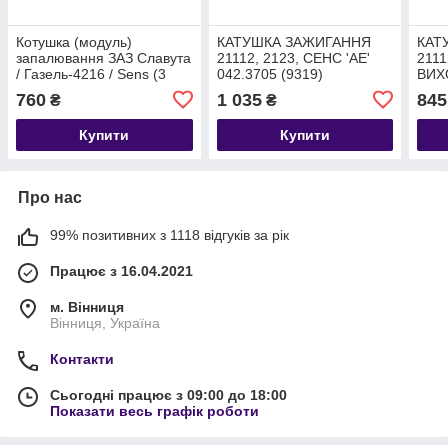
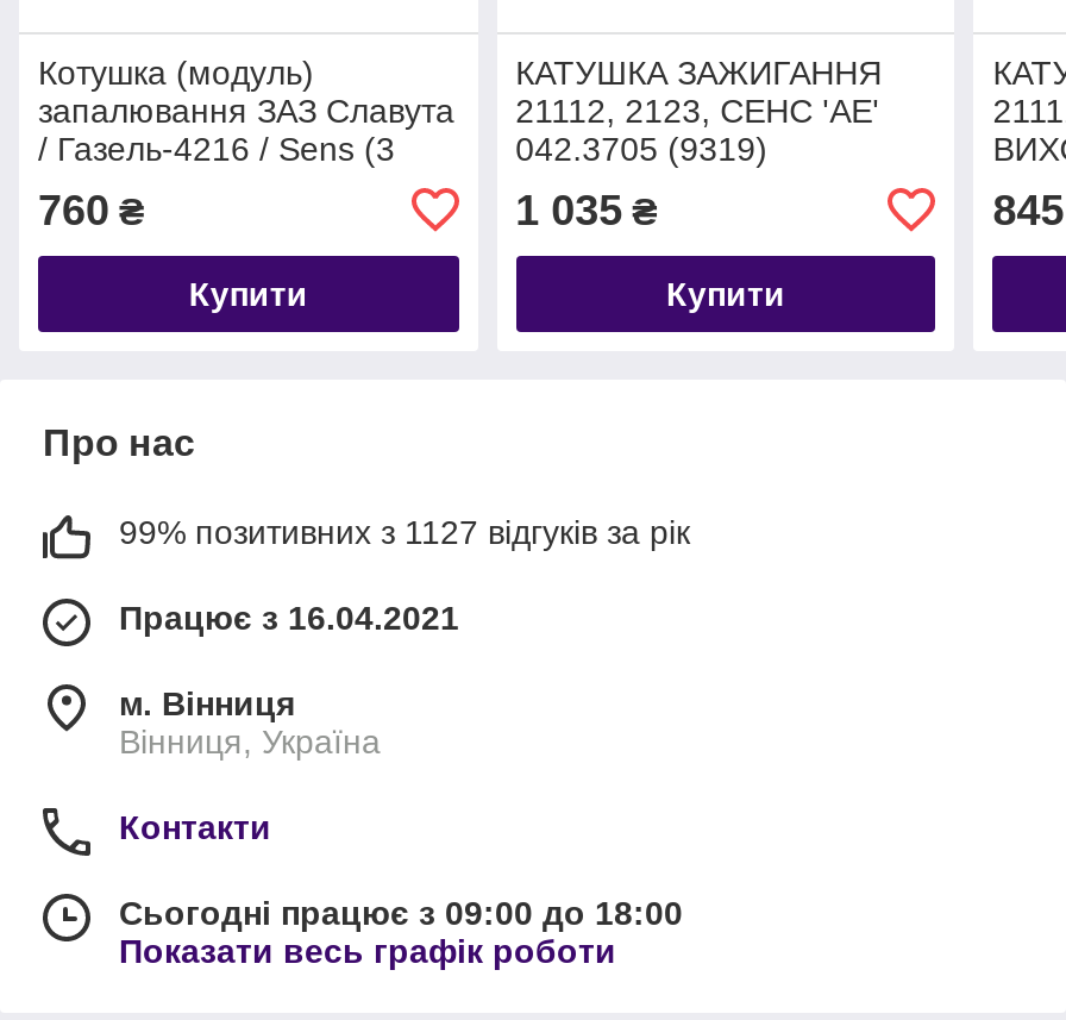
- 99% позитивних з 1118 відгуків за рік
+ 99% позитивних з 1127 відгуків за рік
